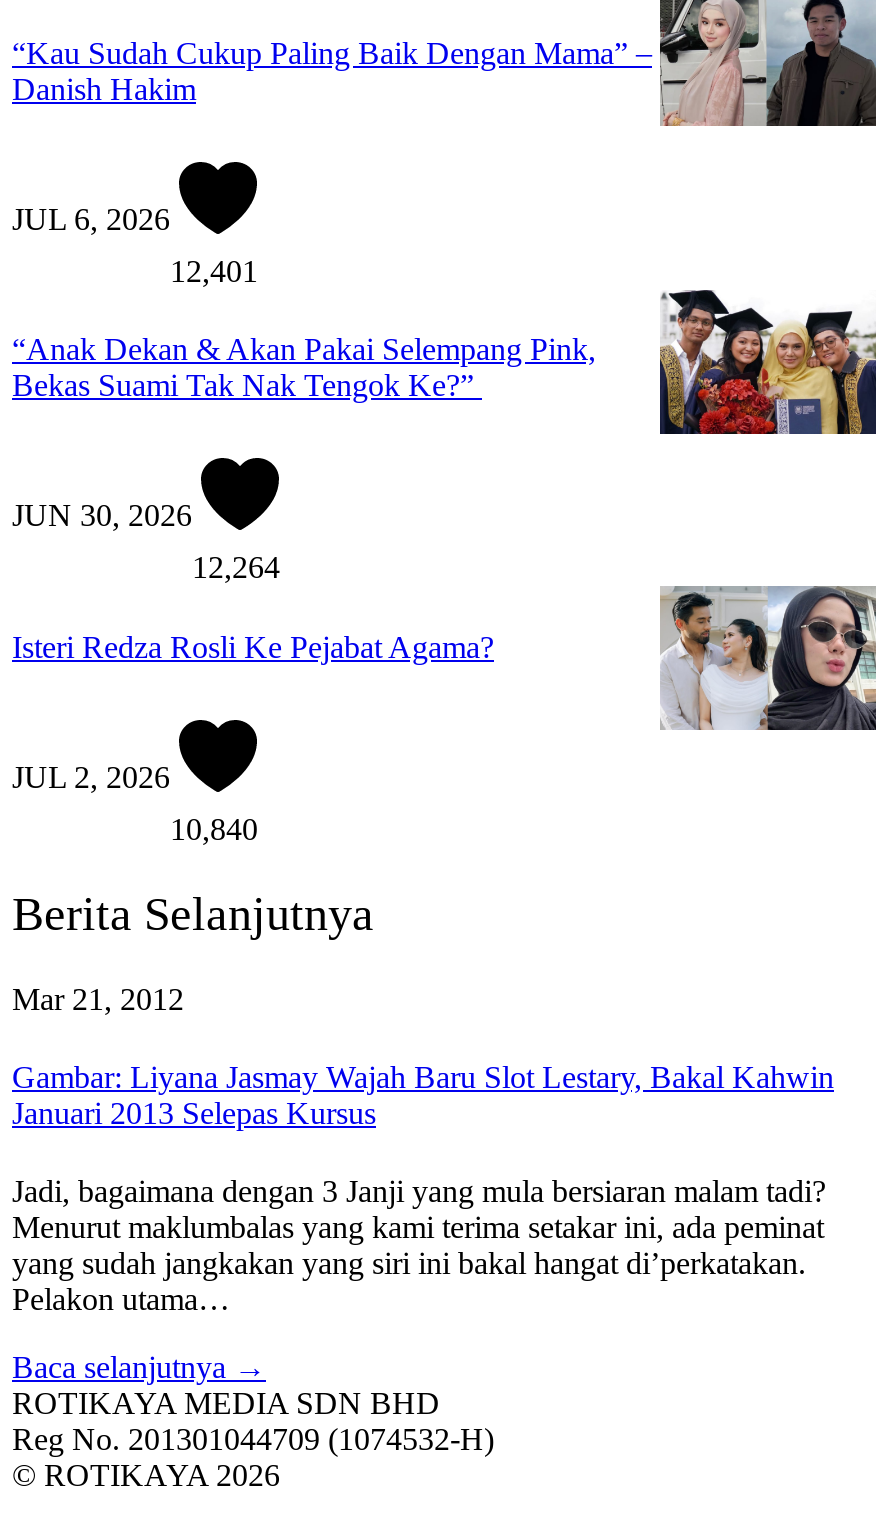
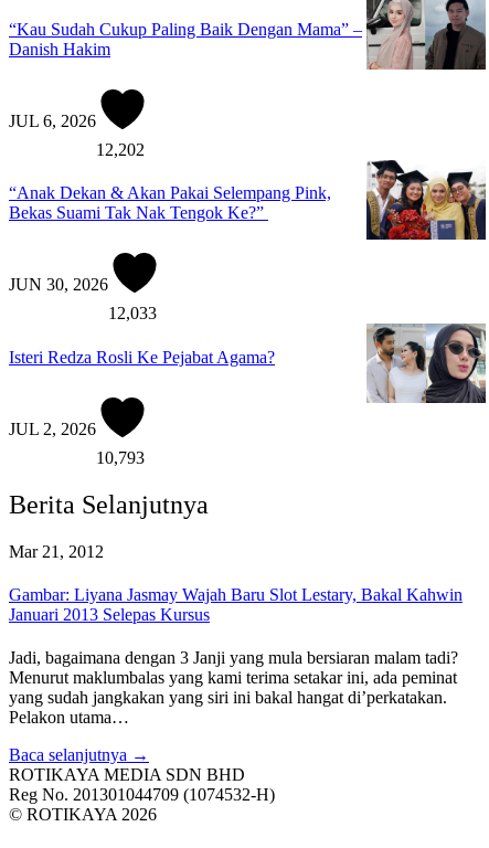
- 12,401
+ 12,202

- 12,264
+ 12,033

- 10,840
+ 10,793
